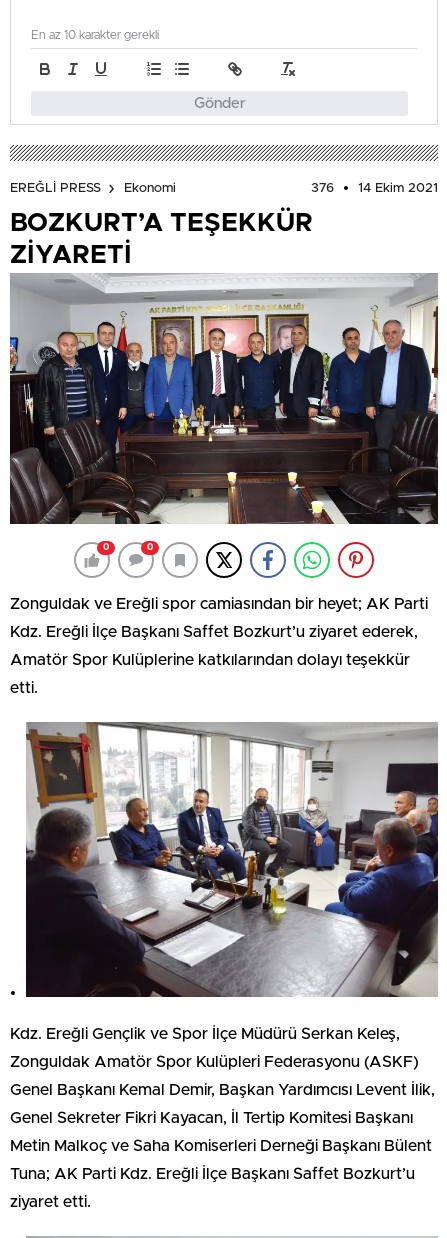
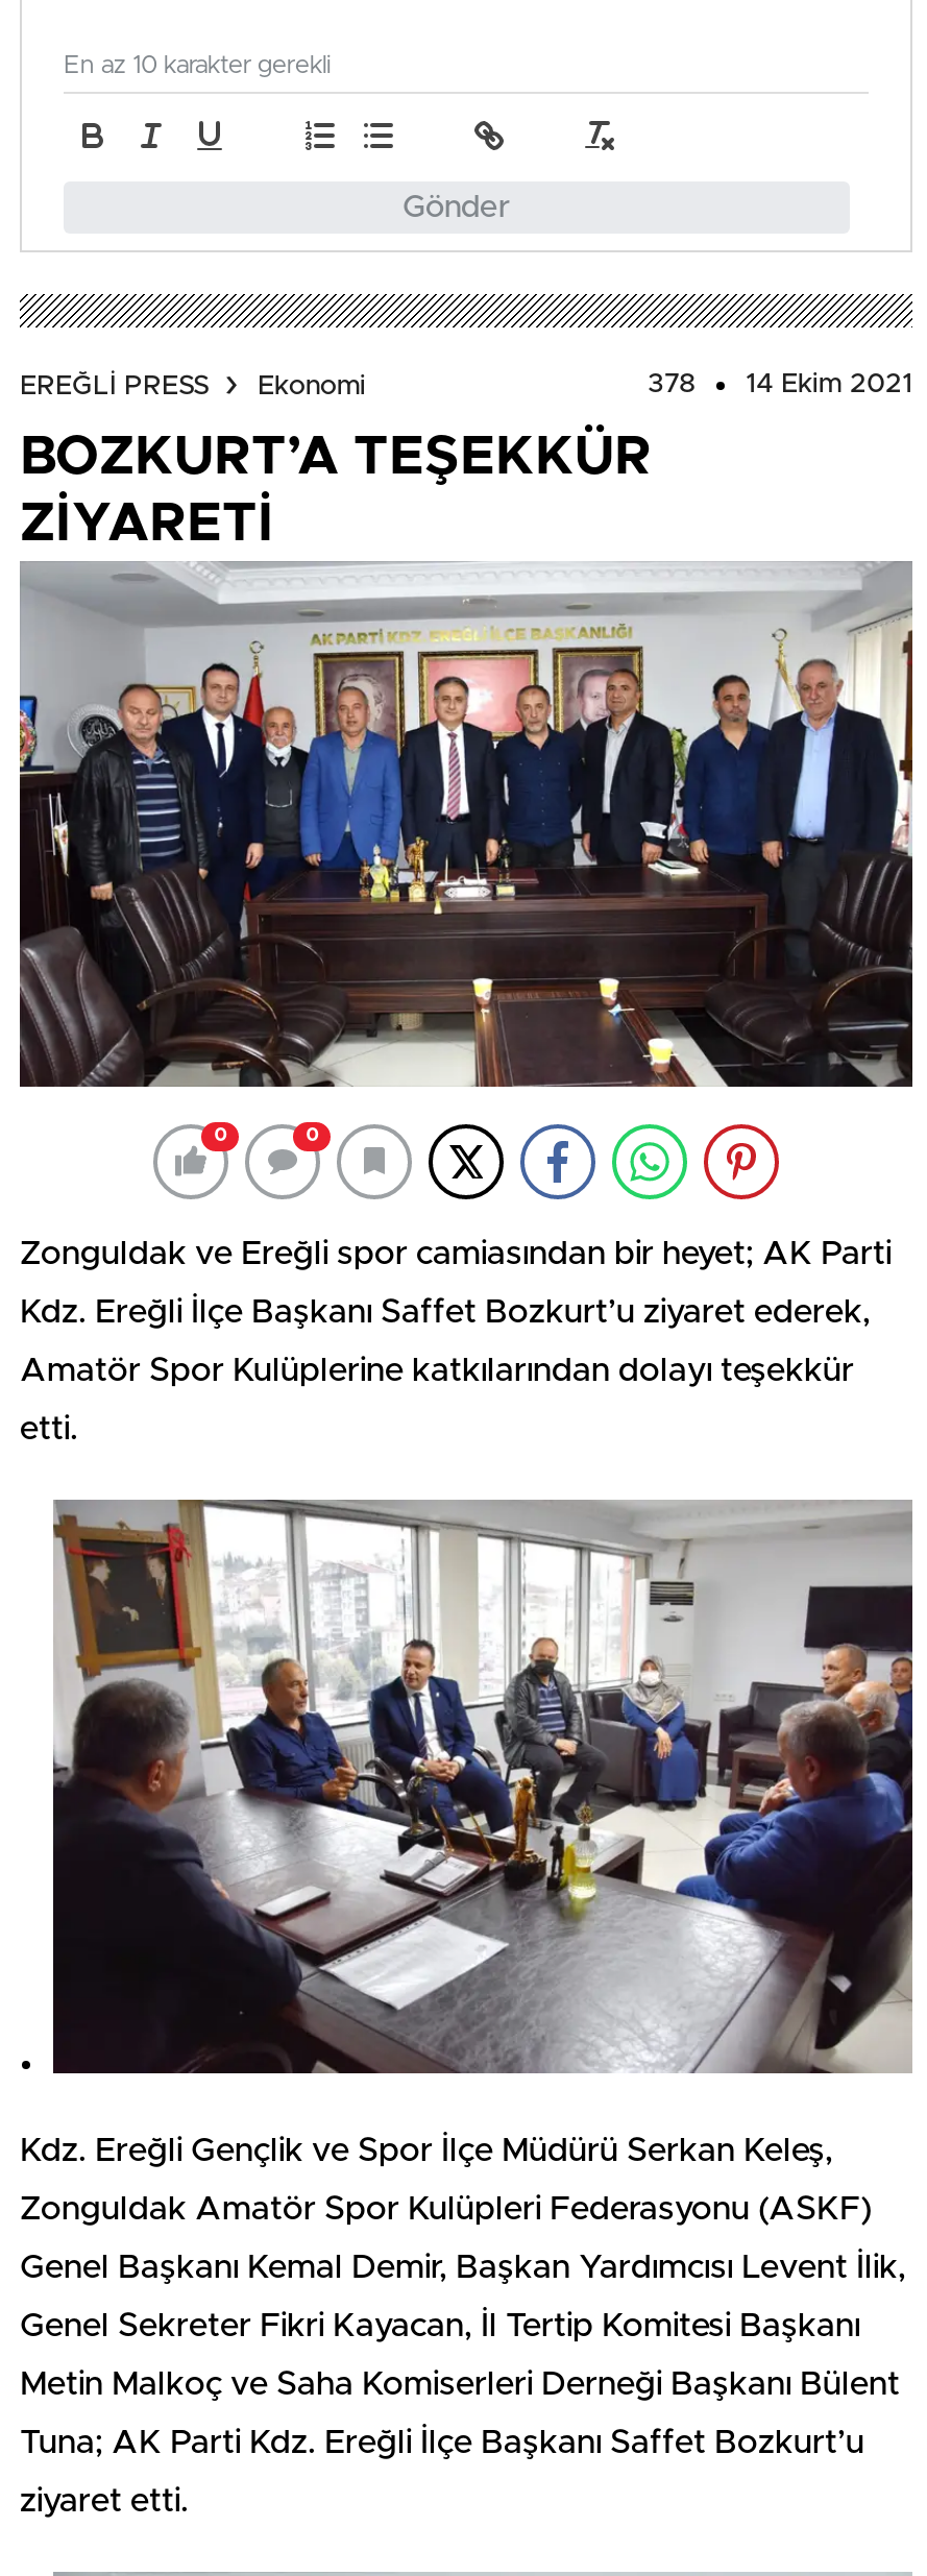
- 376 14 Ekim 2021
+ 378 14 Ekim 2021
